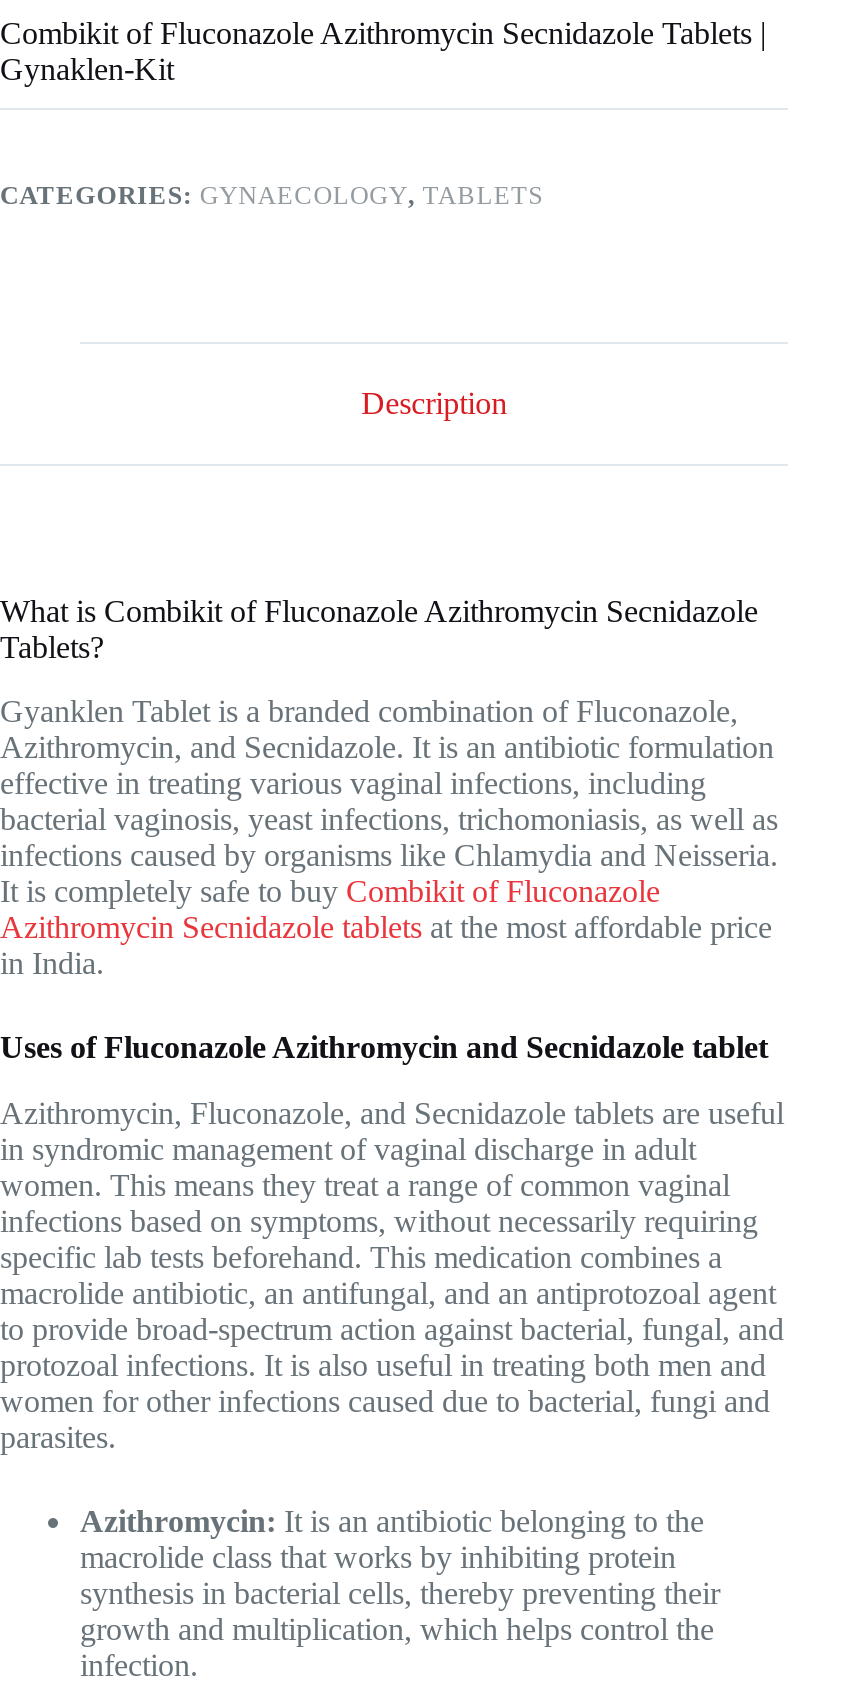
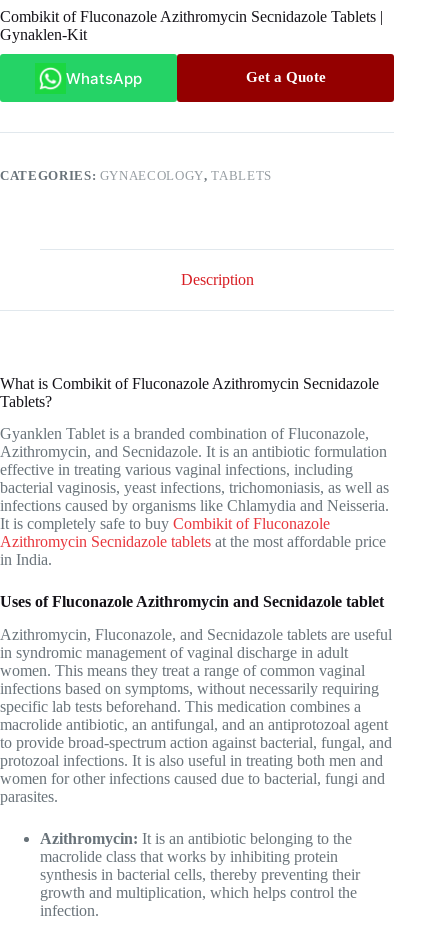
+ WhatsApp
+ Get a Quote
